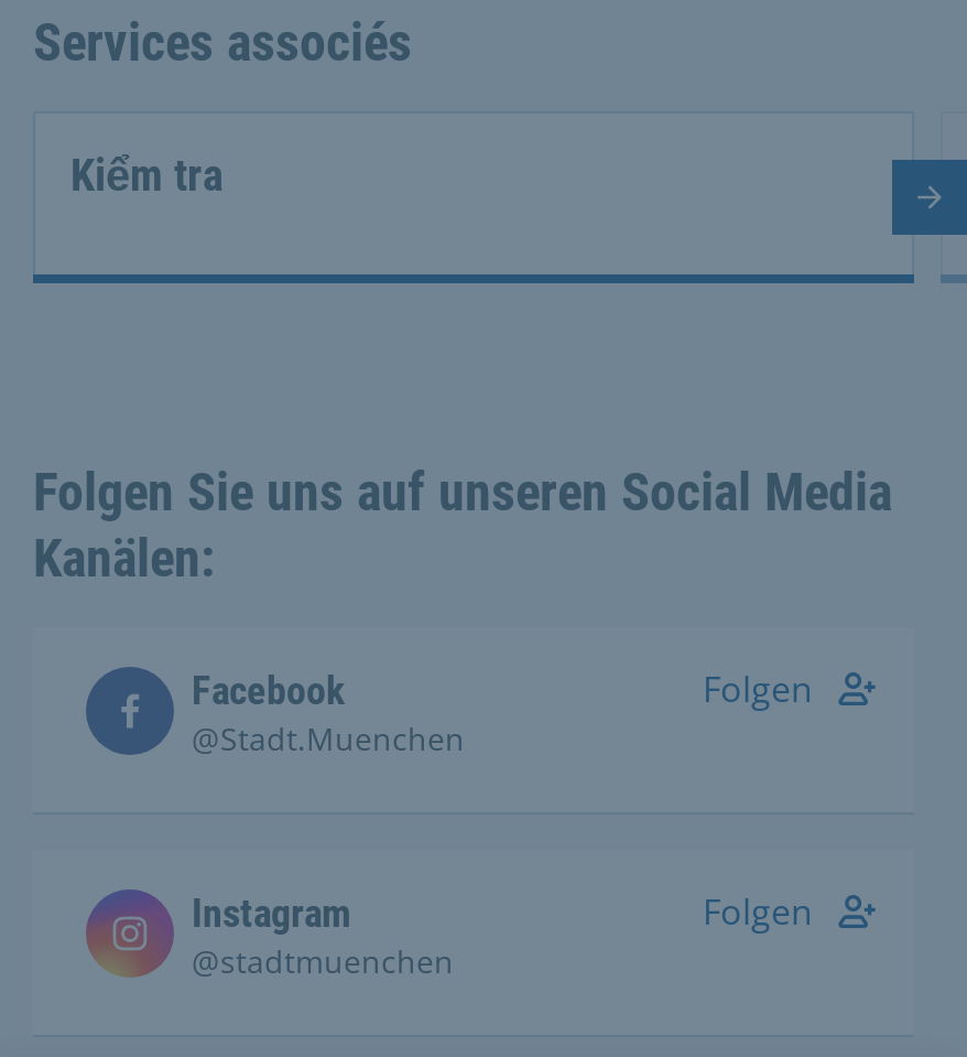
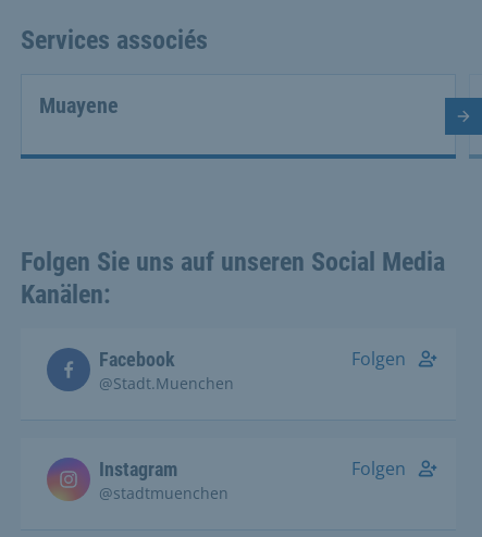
- Kiểm tra
+ Muayene
